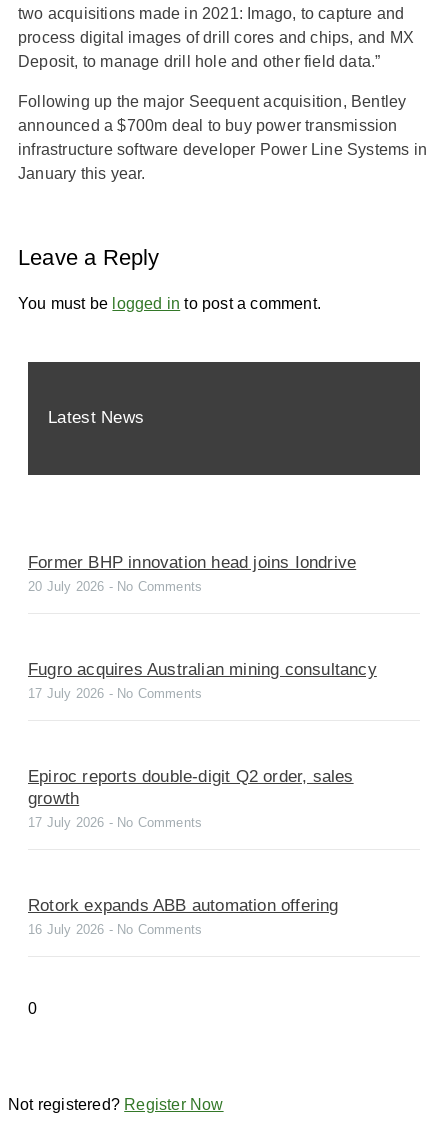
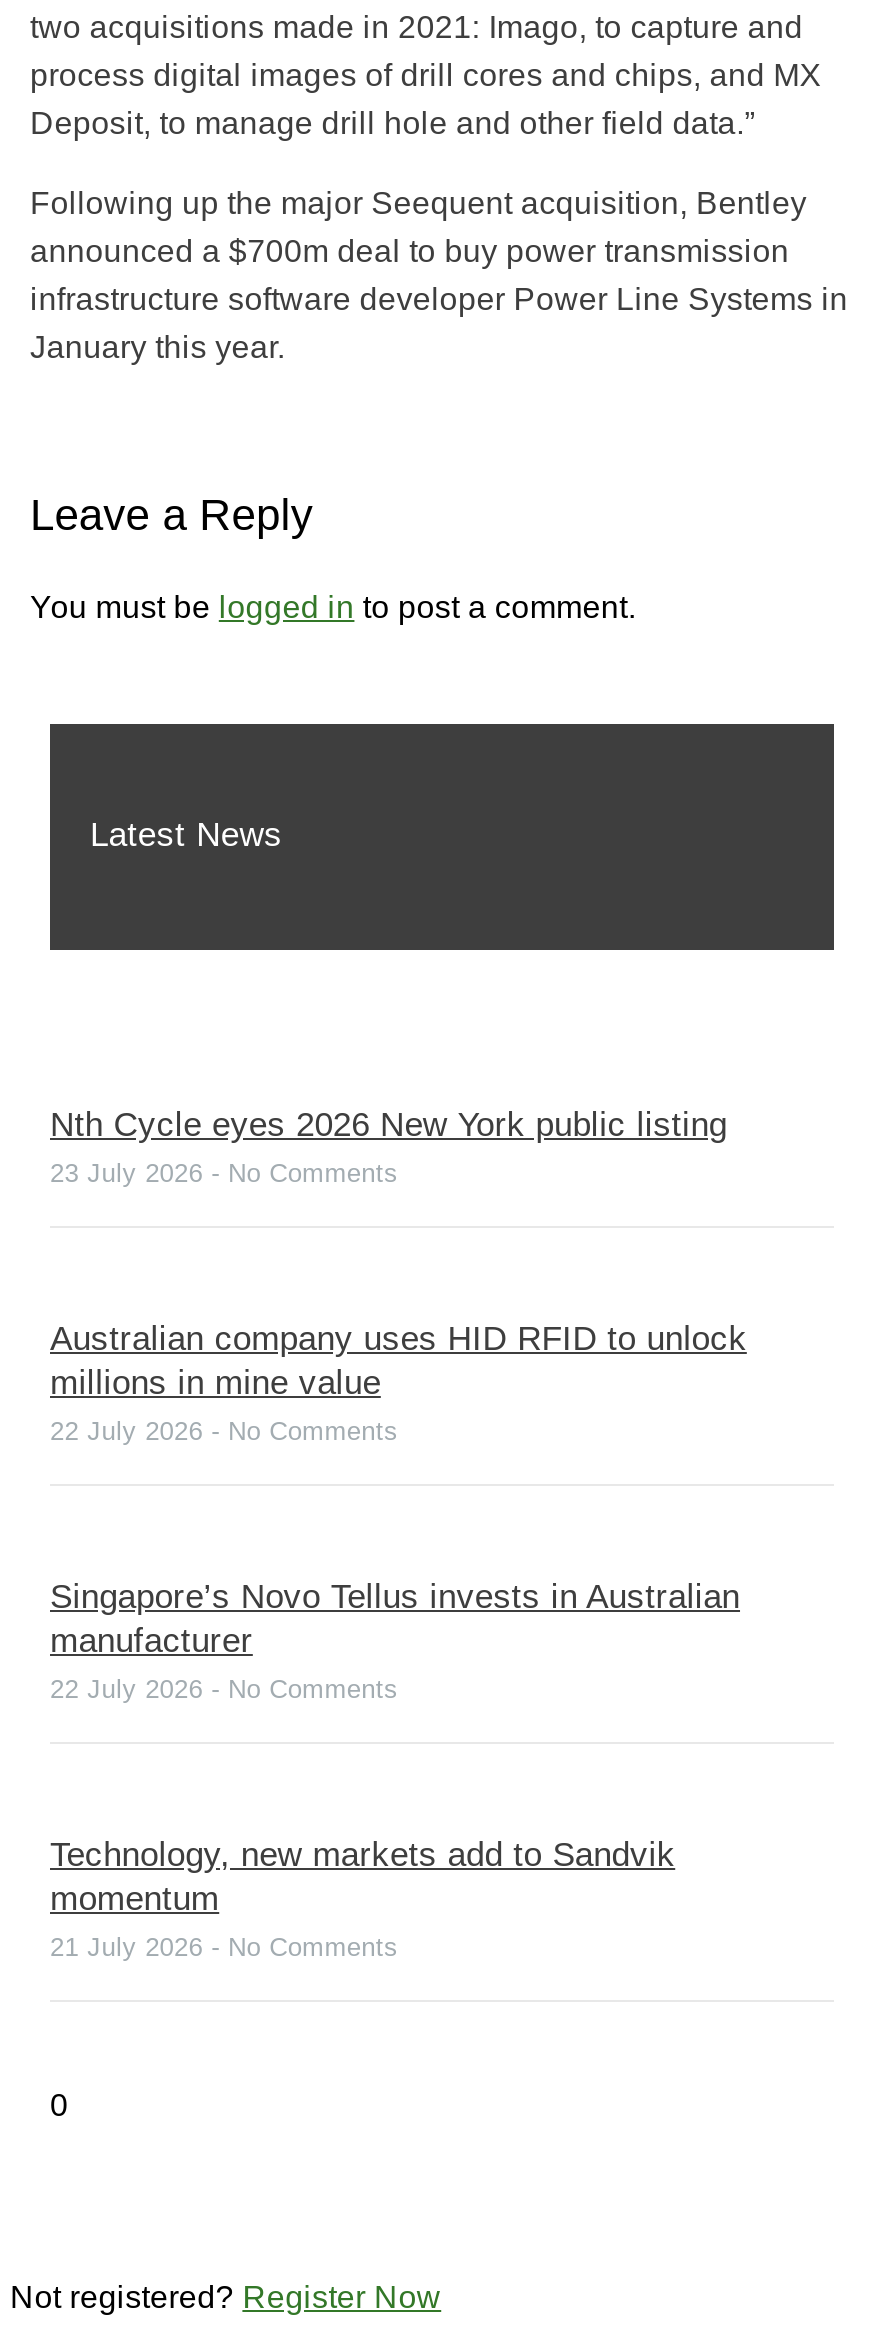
- Former BHP innovation head joins Iondrive
- 20 July 2026 No Comments
+ Nth Cycle eyes 2026 New York public listing
+ 23 July 2026 No Comments

- Fugro acquires Australian mining consultancy
- 17 July 2026 No Comments
+ Australian company uses HID RFID to unlock
+ millions in mine value
+ 22 July 2026 No Comments

- Epiroc reports double-digit Q2 order, sales
- growth
- 17 July 2026 No Comments
+ Singapore’s Novo Tellus invests in Australian
+ manufacturer
+ 22 July 2026 No Comments

- Rotork expands ABB automation offering
- 16 July 2026 No Comments
+ Technology, new markets add to Sandvik
+ momentum
+ 21 July 2026 No Comments
